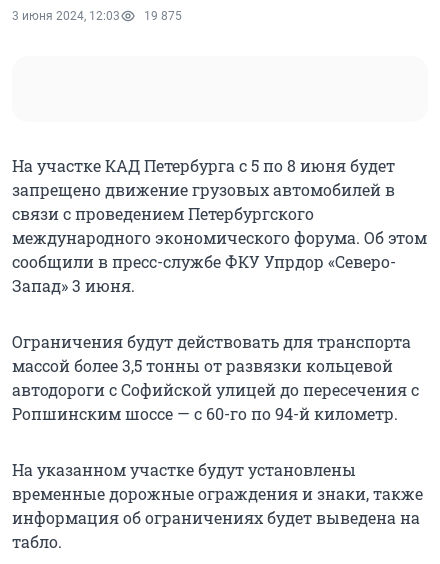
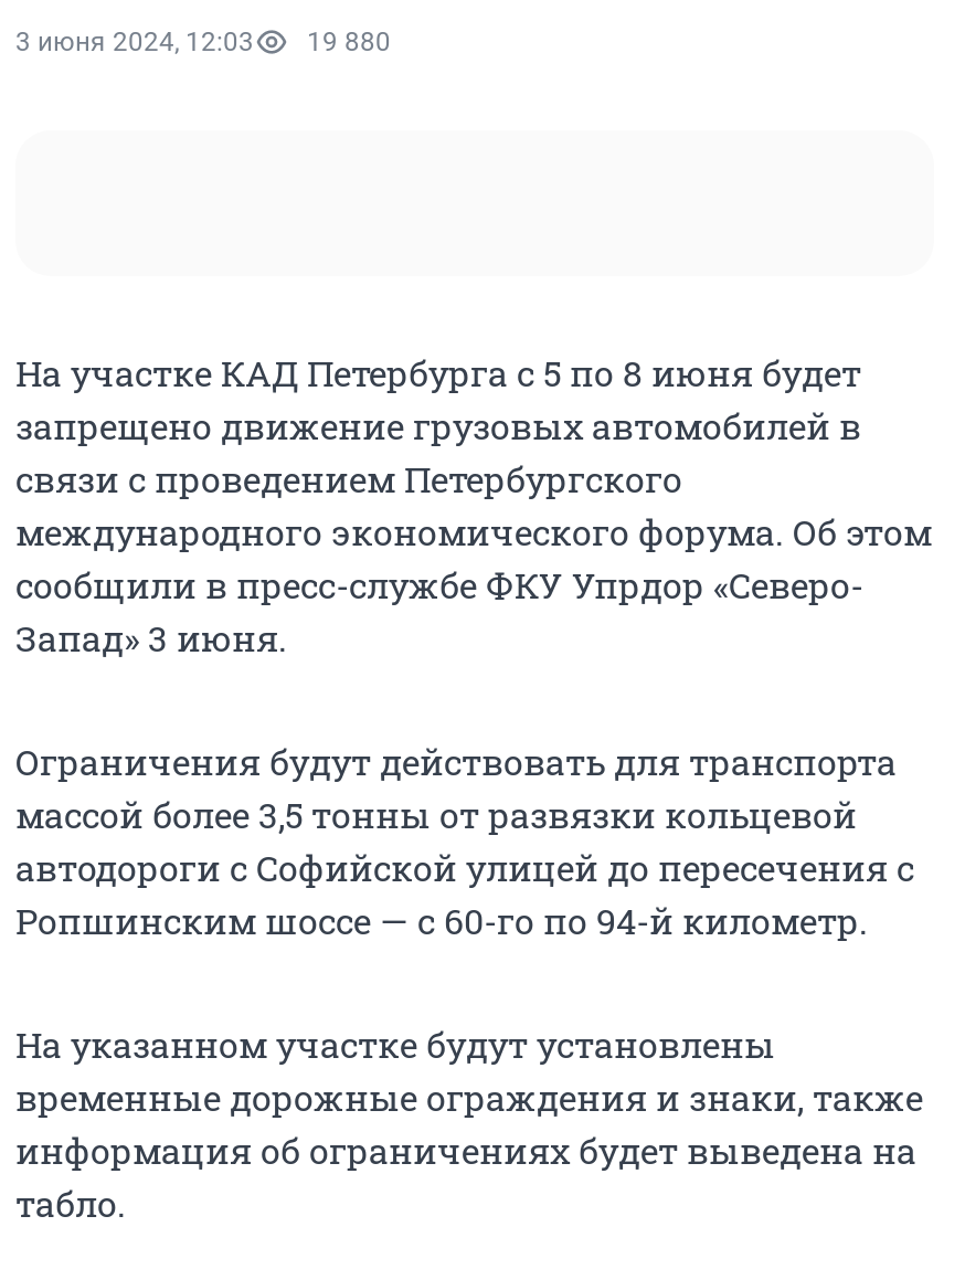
- 19 875
+ 19 880
